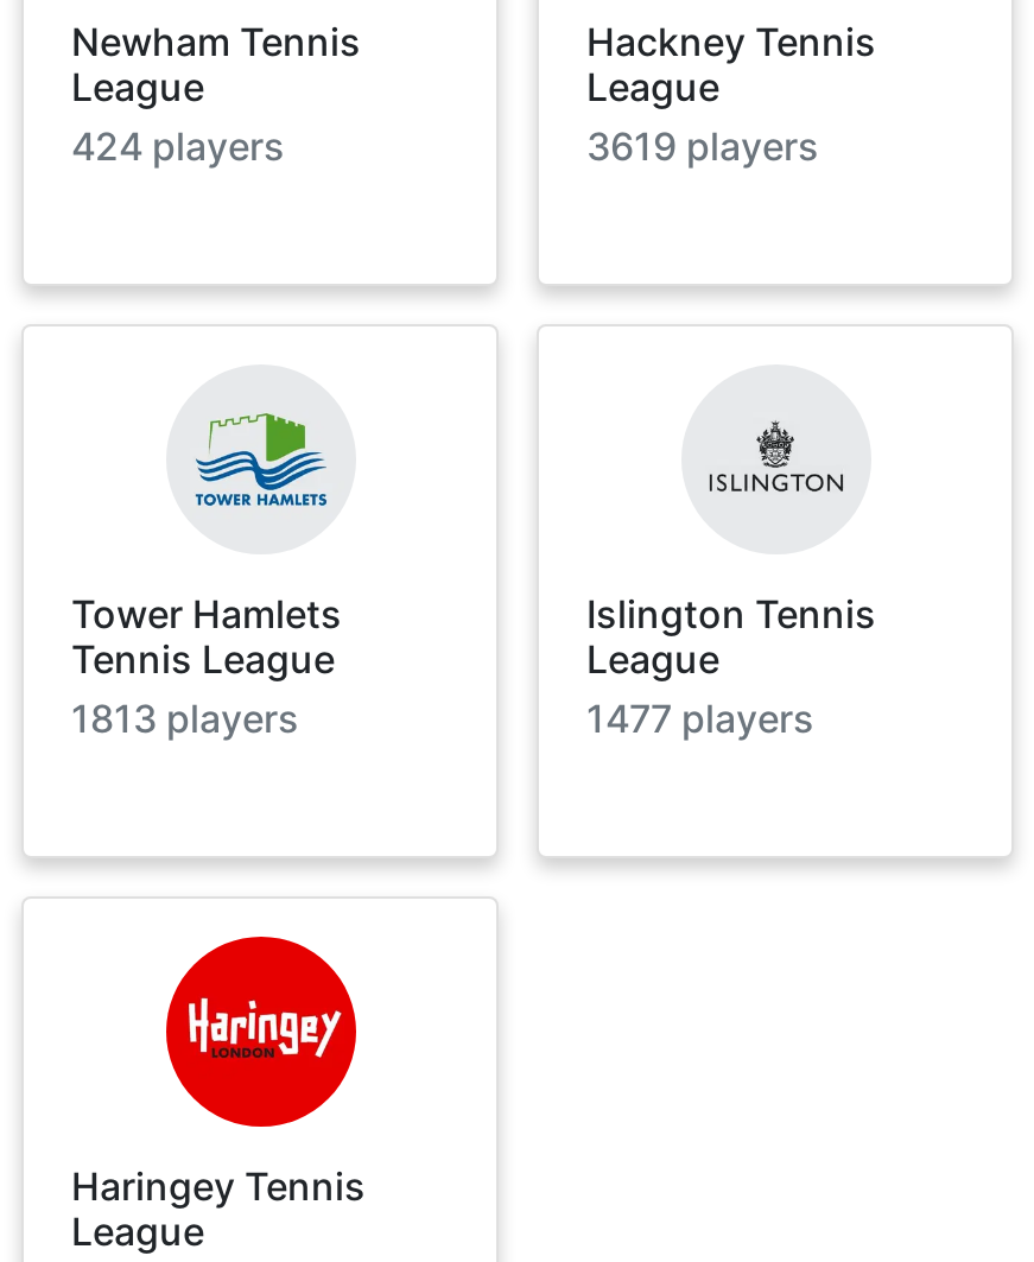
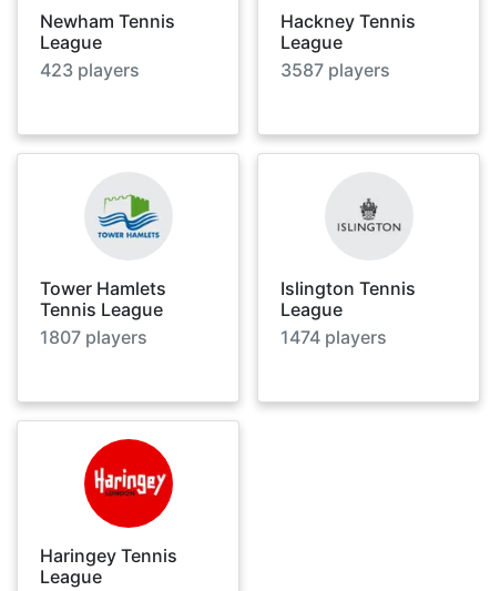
- 424 players
+ 423 players

- 3619 players
+ 3587 players

- 1813 players
+ 1807 players

- 1477 players
+ 1474 players
